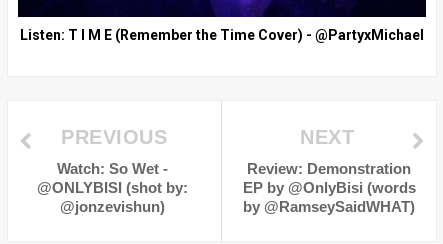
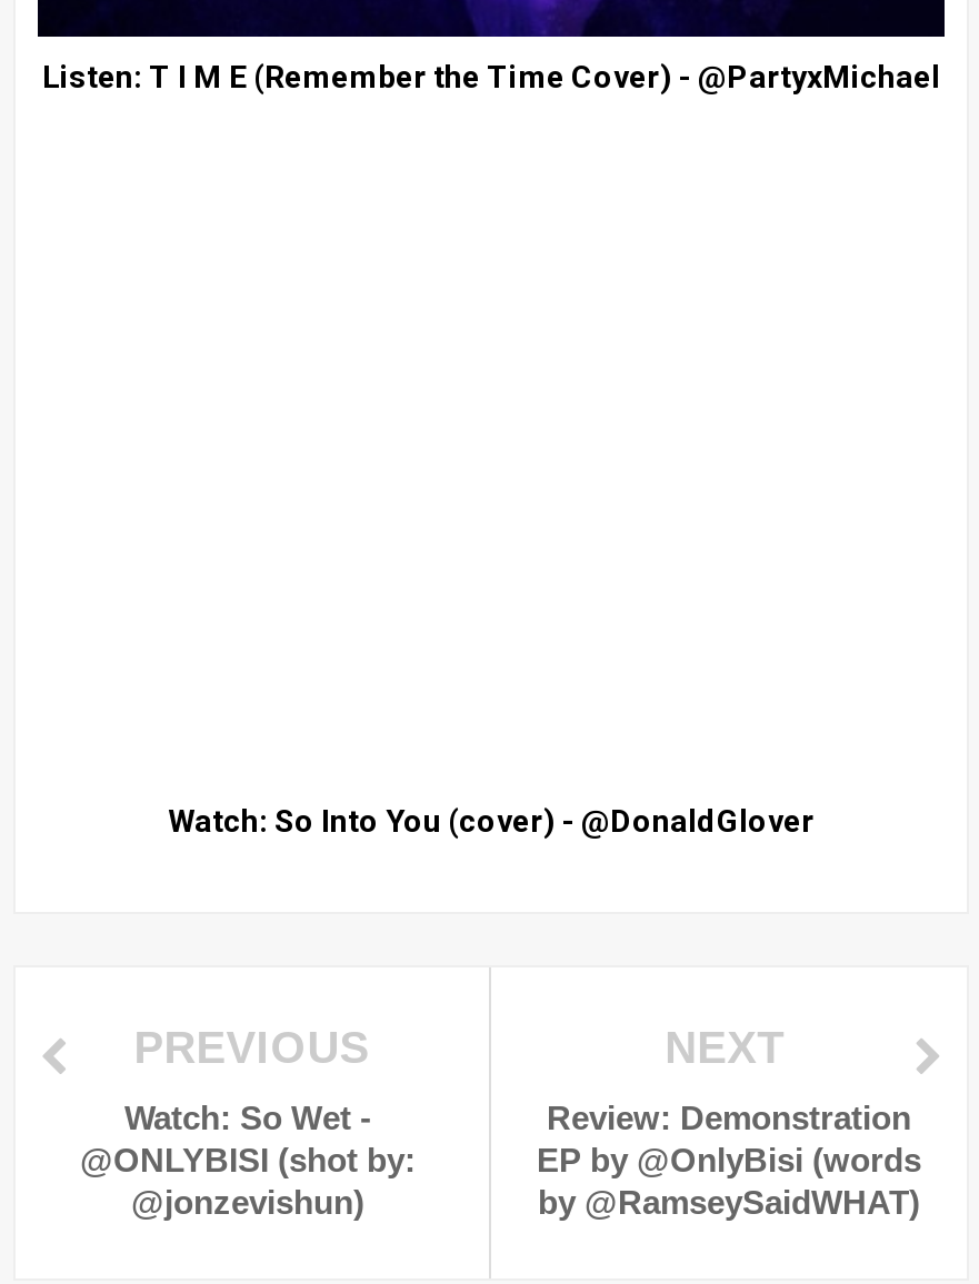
+ Watch: So Into You (cover) - @DonaldGlover
